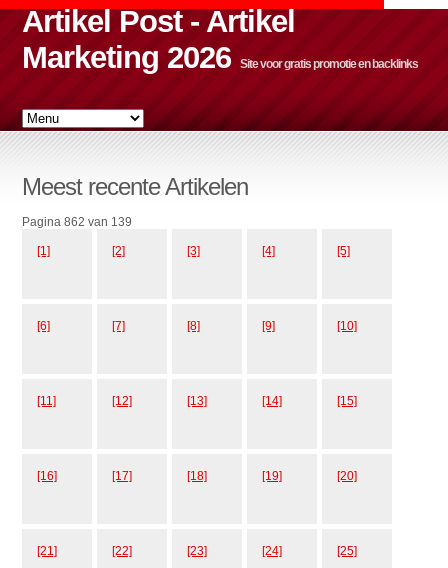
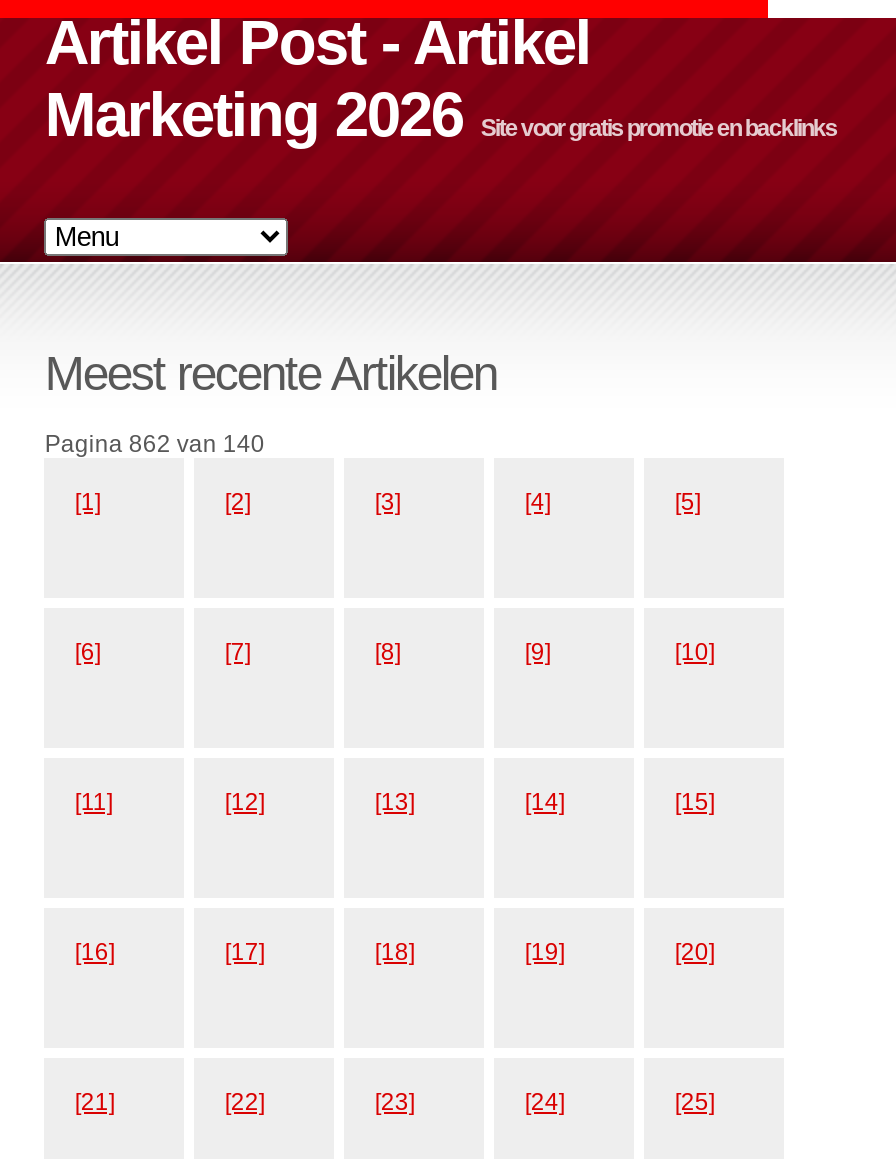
- Pagina 862 van 139
+ Pagina 862 van 140
